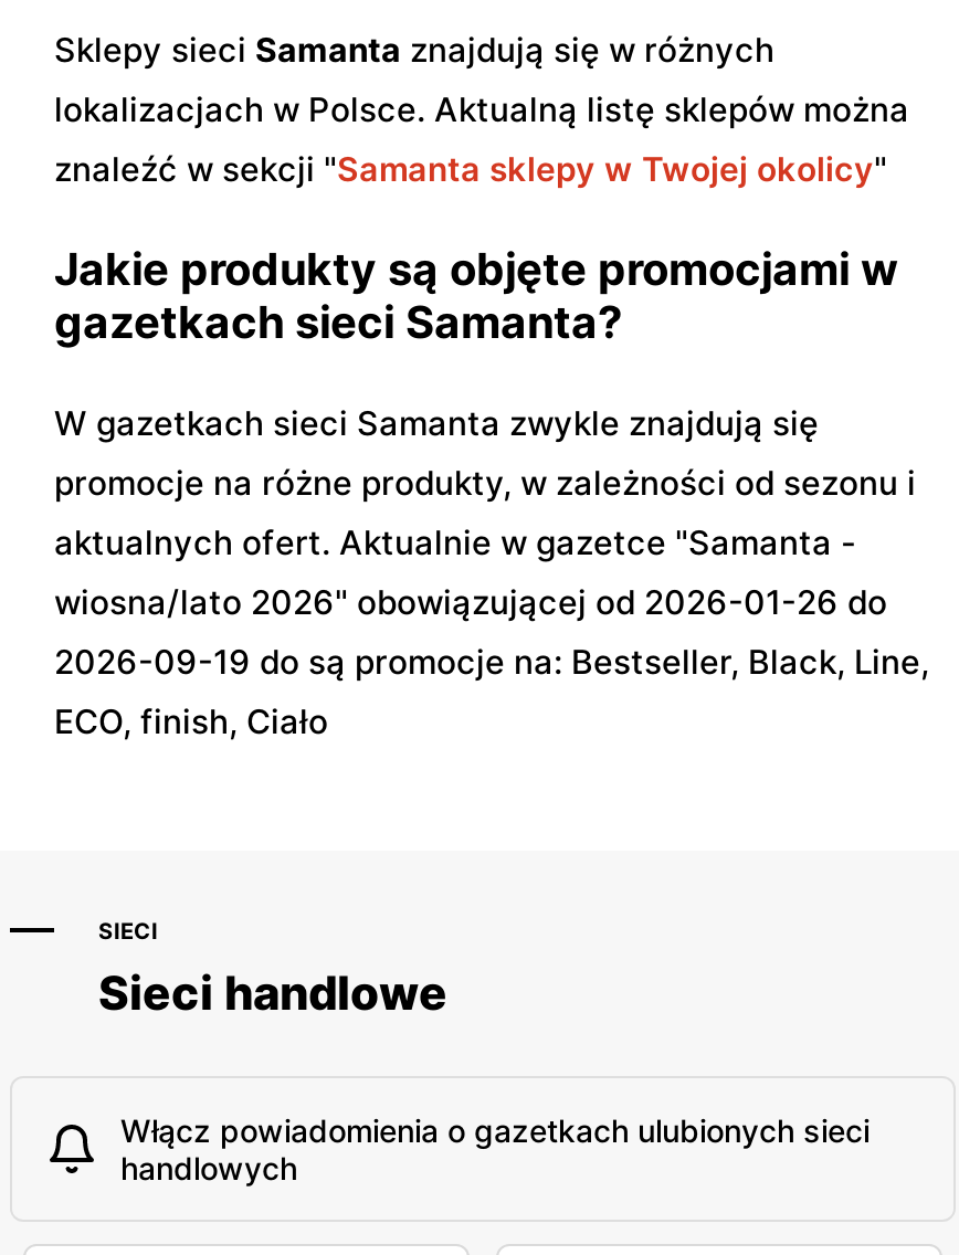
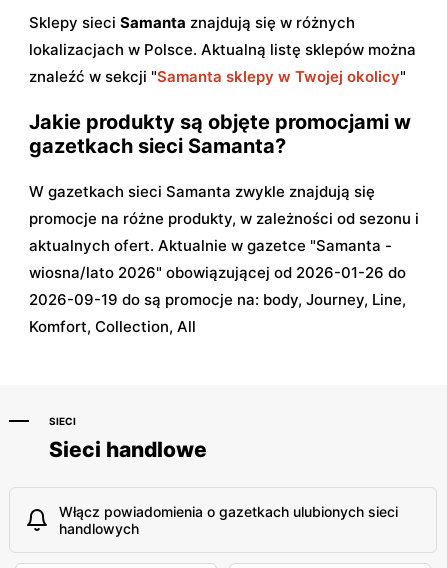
- 2026-09-19 do są promocje na: Bestseller, Black, Line,
- ECO, finish, Ciało
+ 2026-09-19 do są promocje na: body, Journey, Line,
+ Komfort, Collection, All
